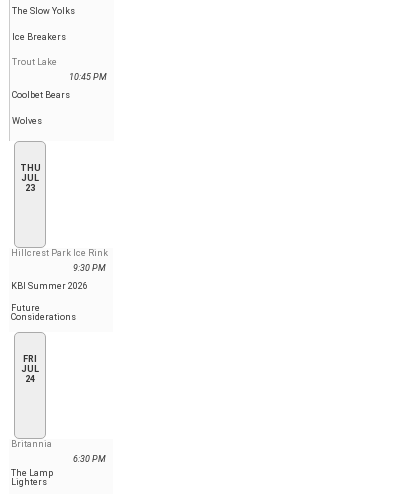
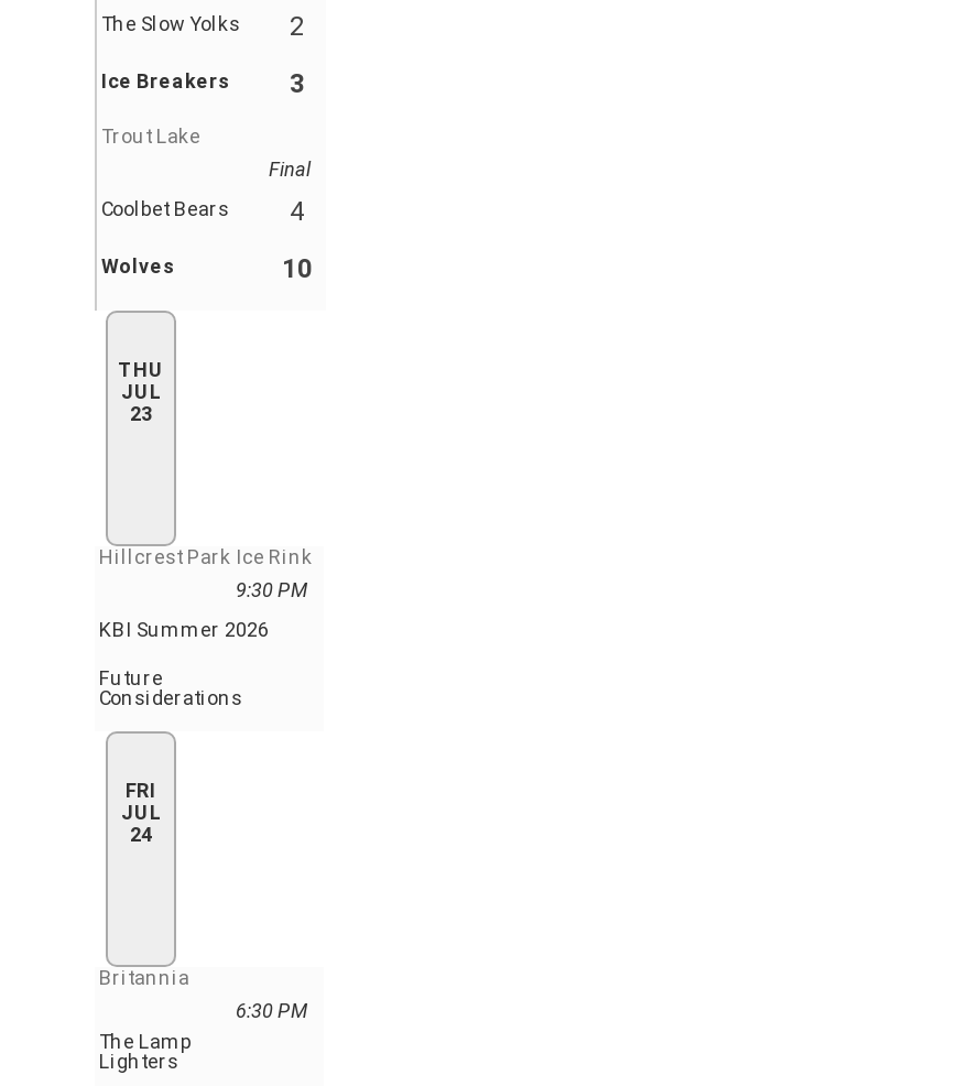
+ 2

+ 3

- 10:45 PM
+ Final

+ 4

+ 10
